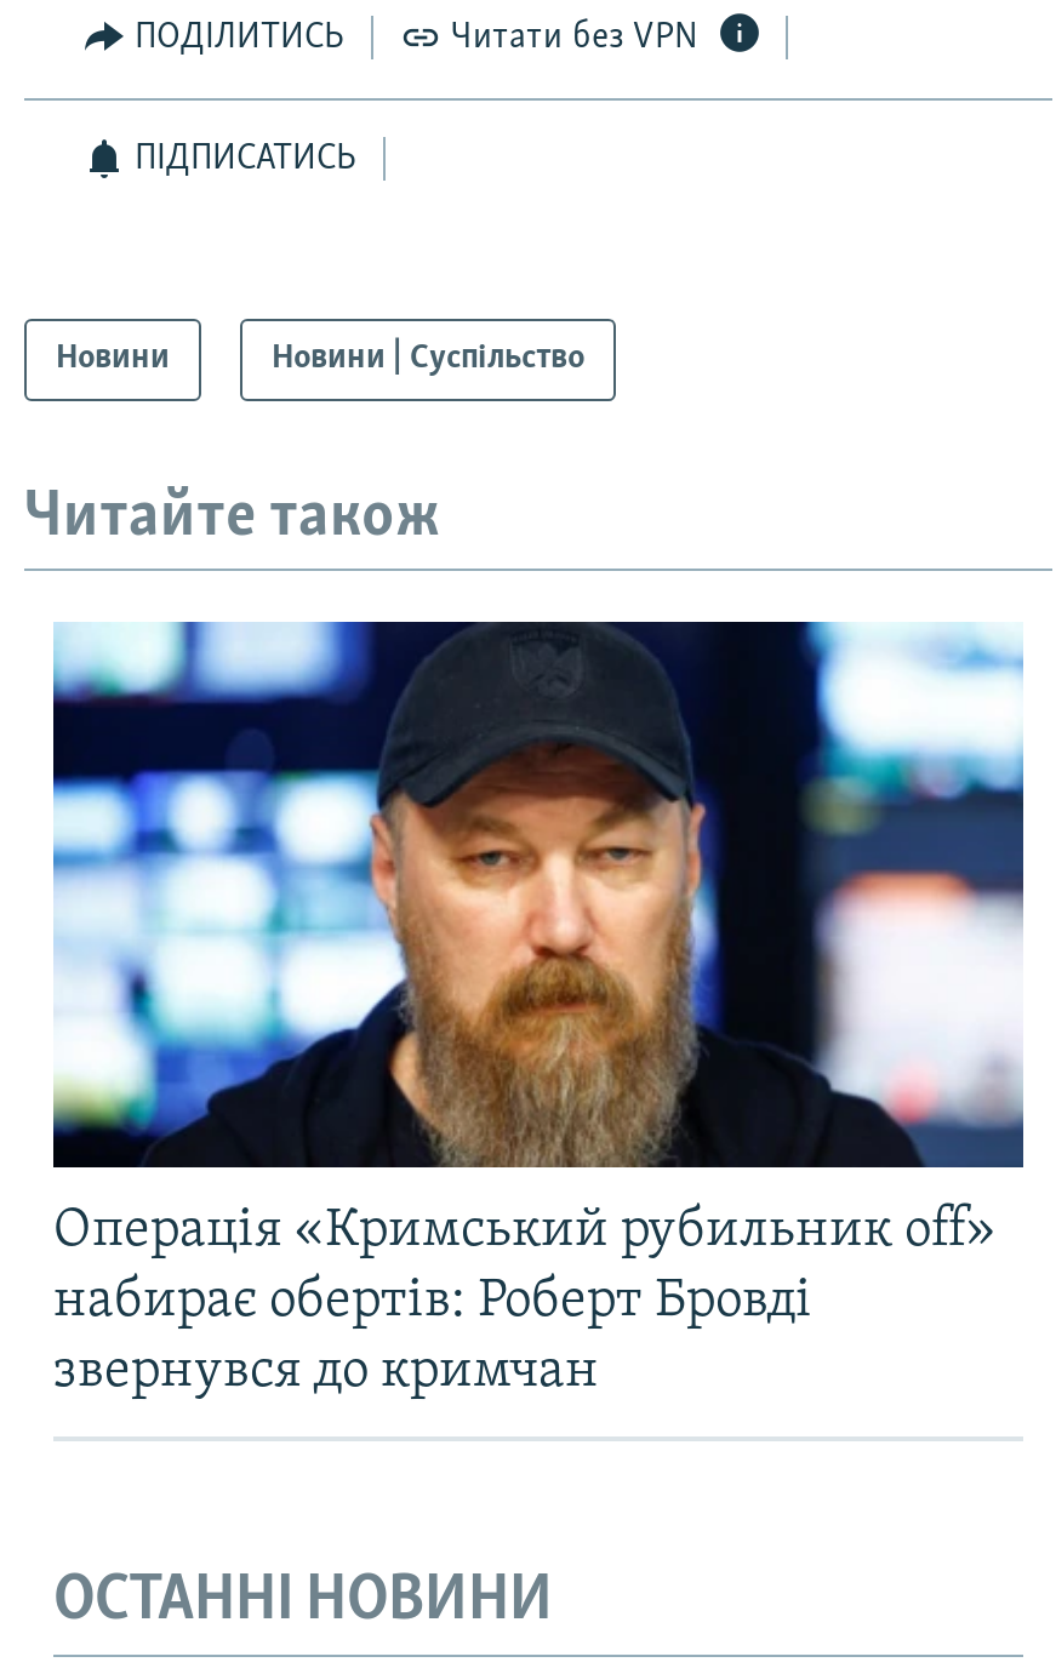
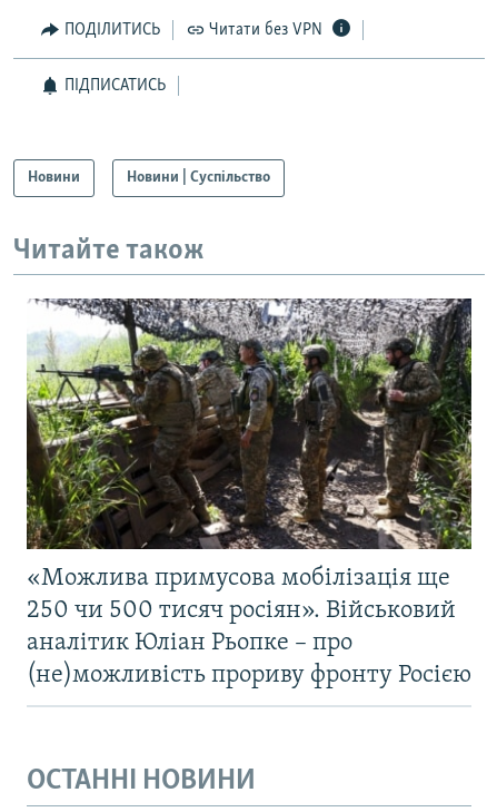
- [image]
- Операція «Кримський рубильник off»
- набирає обертів: Роберт Бровді
- звернувся до кримчан
+ [image]
+ «Можлива примусова мобілізація ще
+ 250 чи 500 тисяч росіян». Військовий
+ аналітик Юліан Рьопке – про
+ (не)можливість прориву фронту Росією
